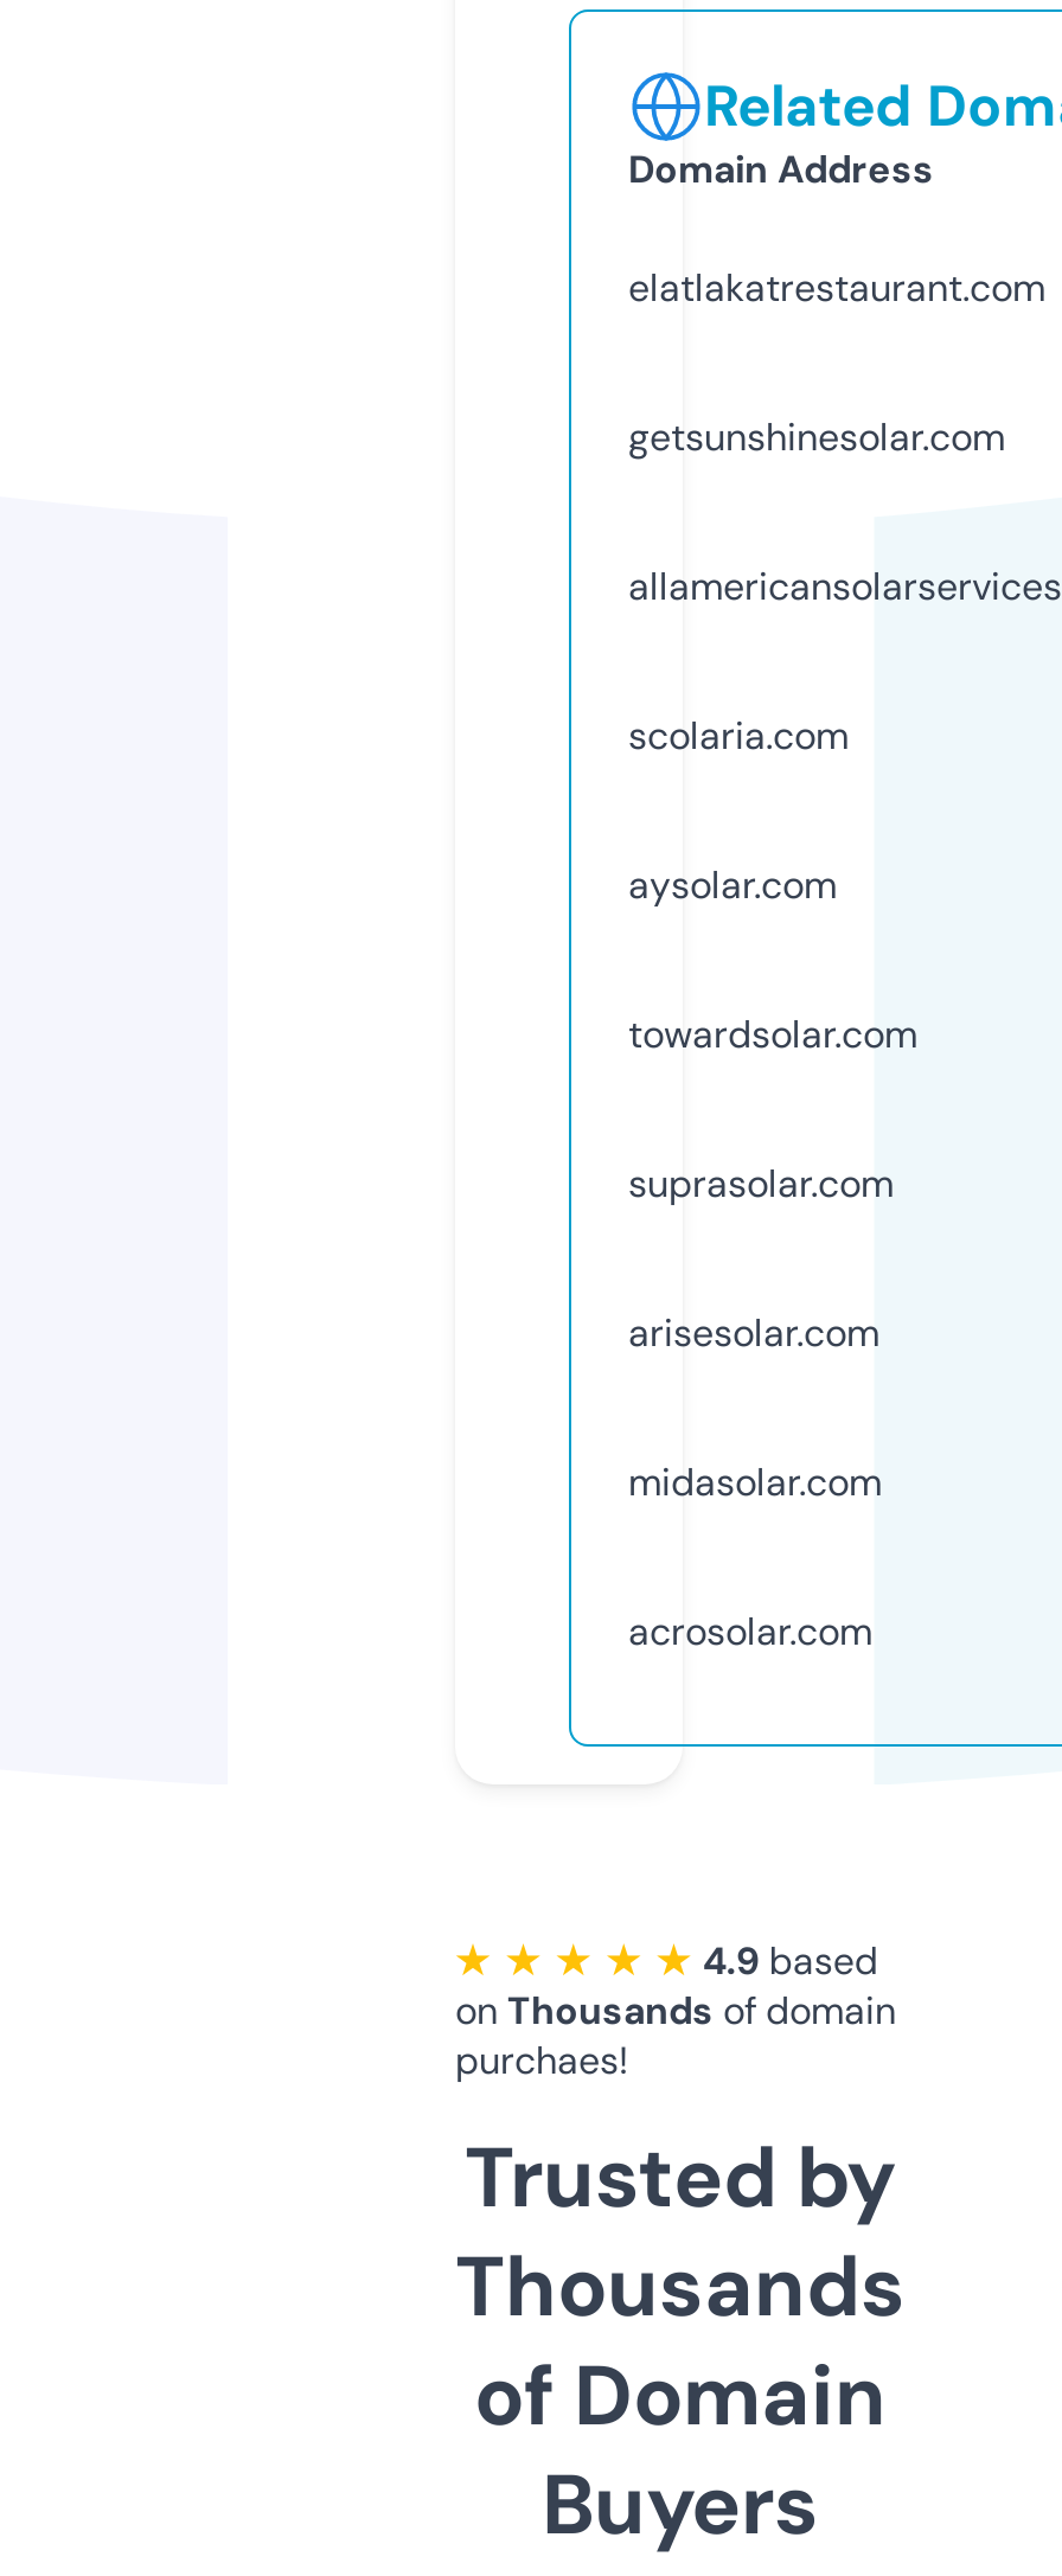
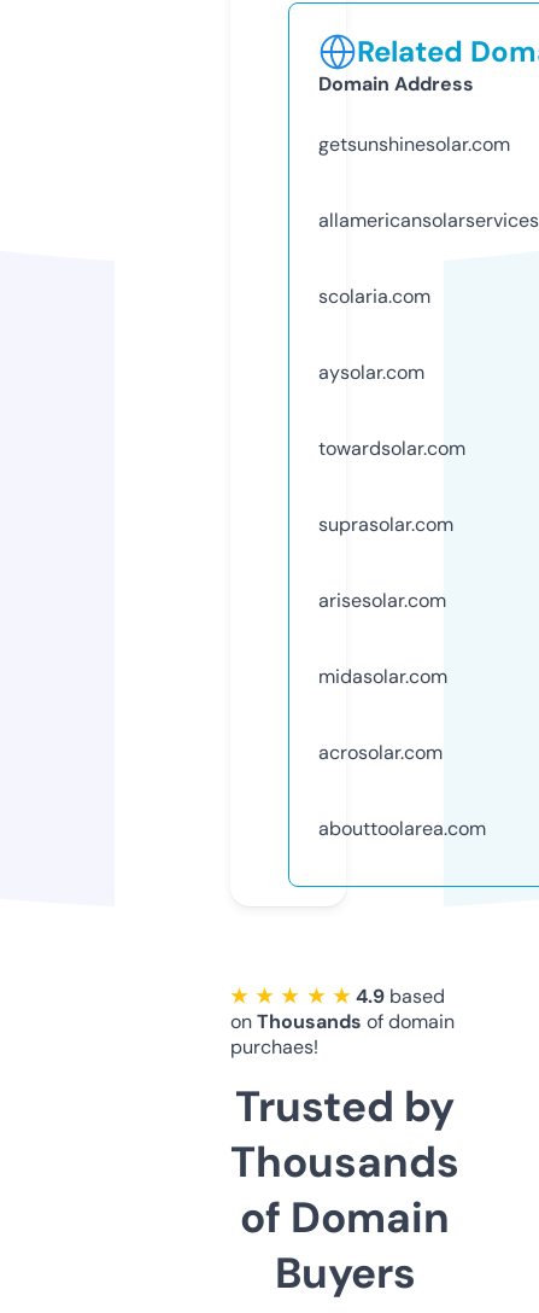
- elatlakatrestaurant.com

moved up: getsunshinesolar.com | scolaria.com | aysolar.com | towardsolar.com | suprasolar.com | arisesolar.com | midasolar.com | acrosolar.com

+ abouttoolarea.com
